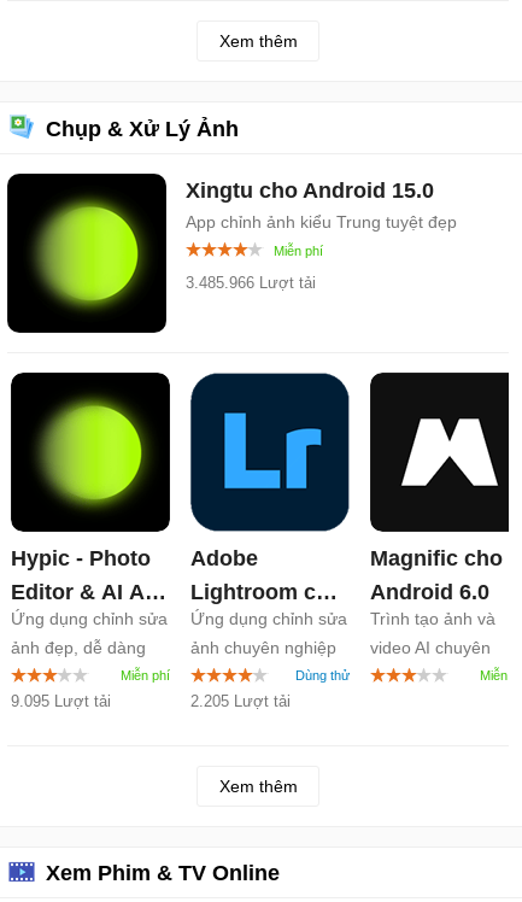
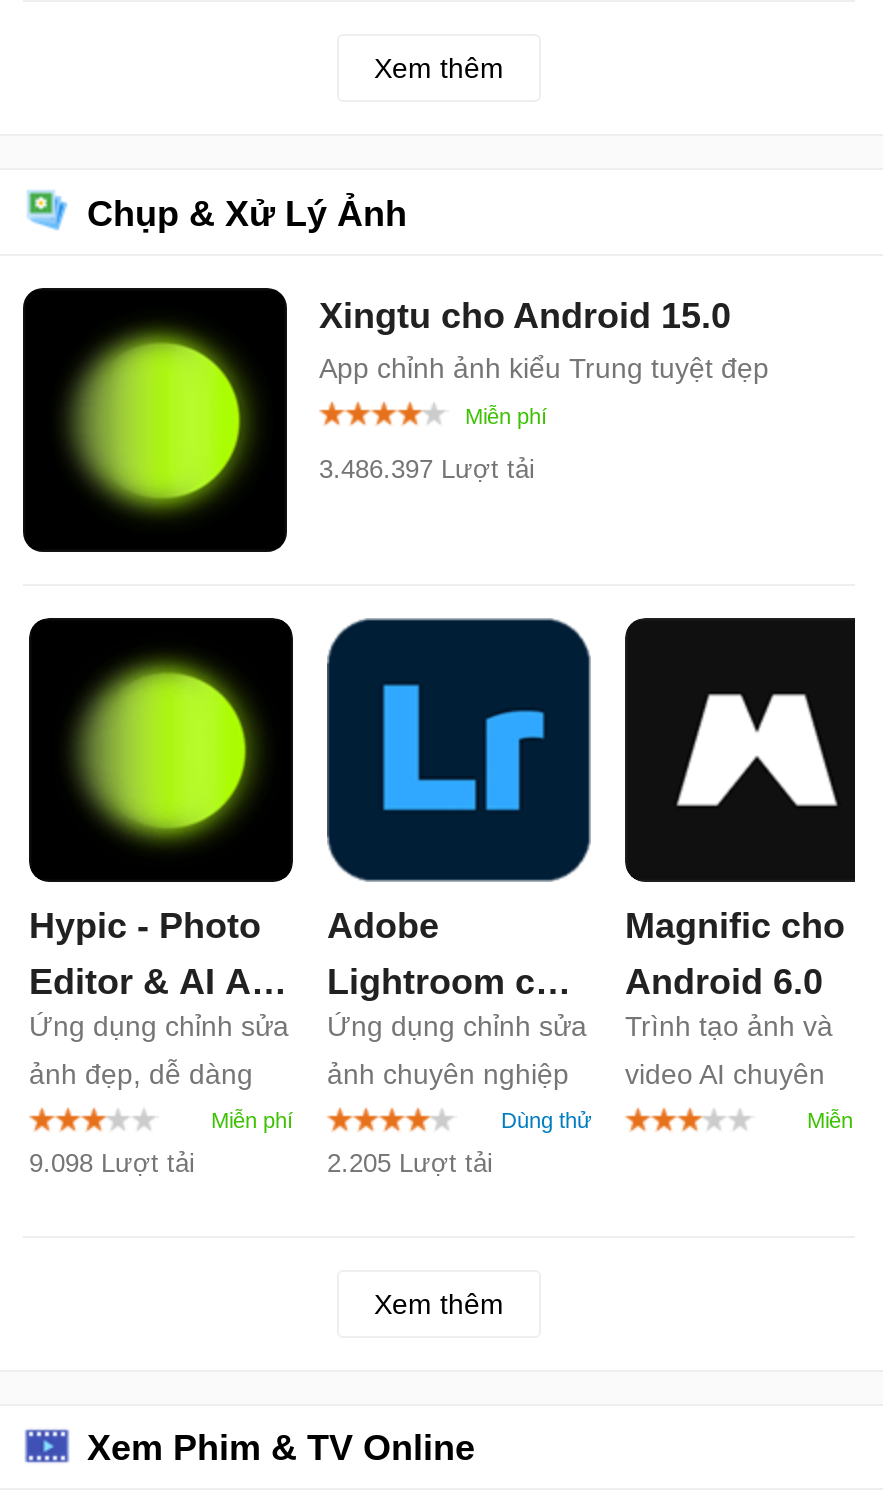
- 3.485.966 Lượt tải
+ 3.486.397 Lượt tải

- 9.095 Lượt tải
+ 9.098 Lượt tải
